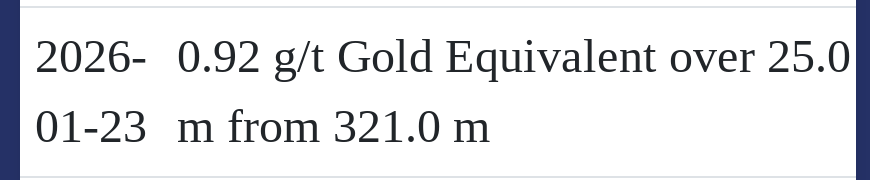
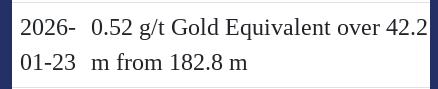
- 0.92 g/t Gold Equivalent over 25.0
+ 0.52 g/t Gold Equivalent over 42.2

- 01-23 m from 321.0 m
+ 01-23 m from 182.8 m
